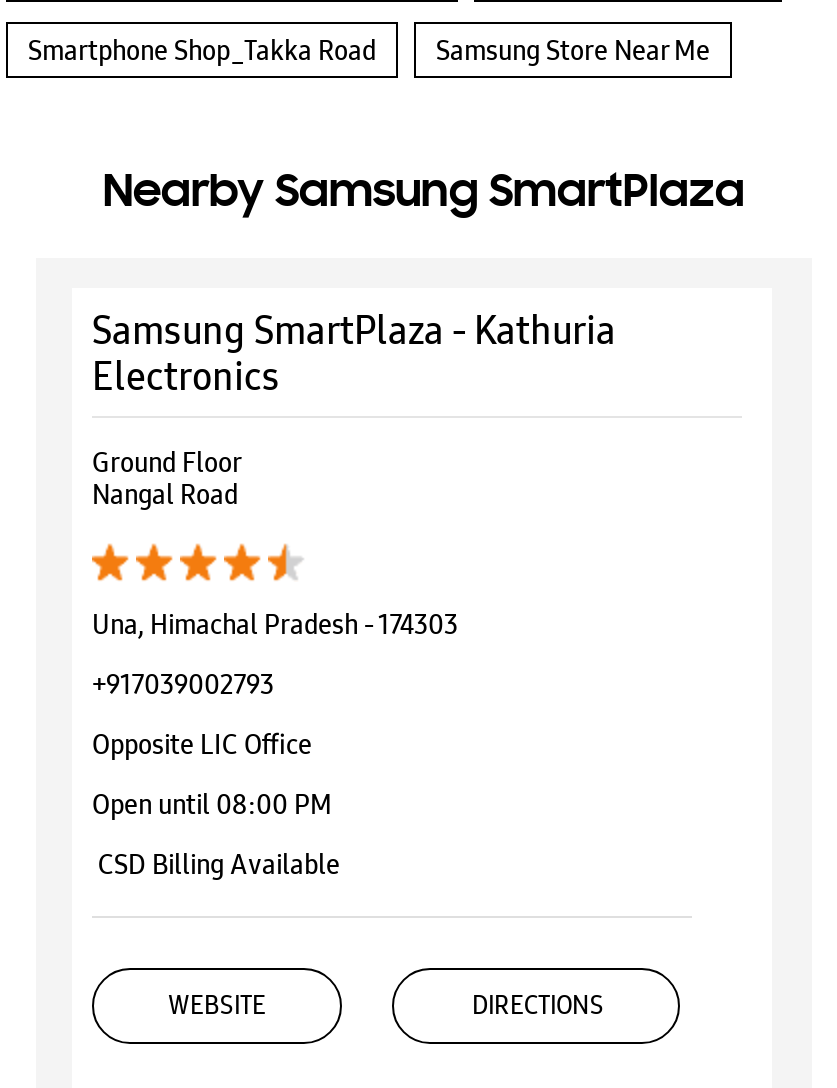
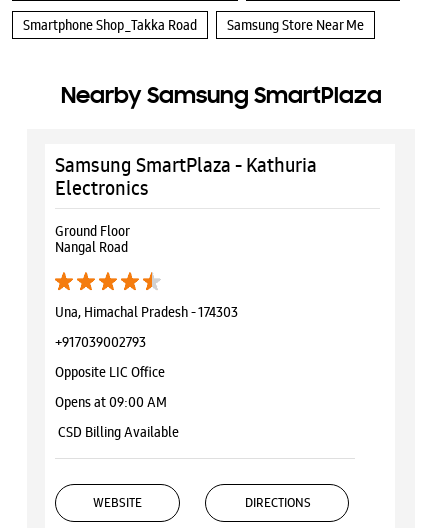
- Open until 08:00 PM
+ Opens at 09:00 AM
